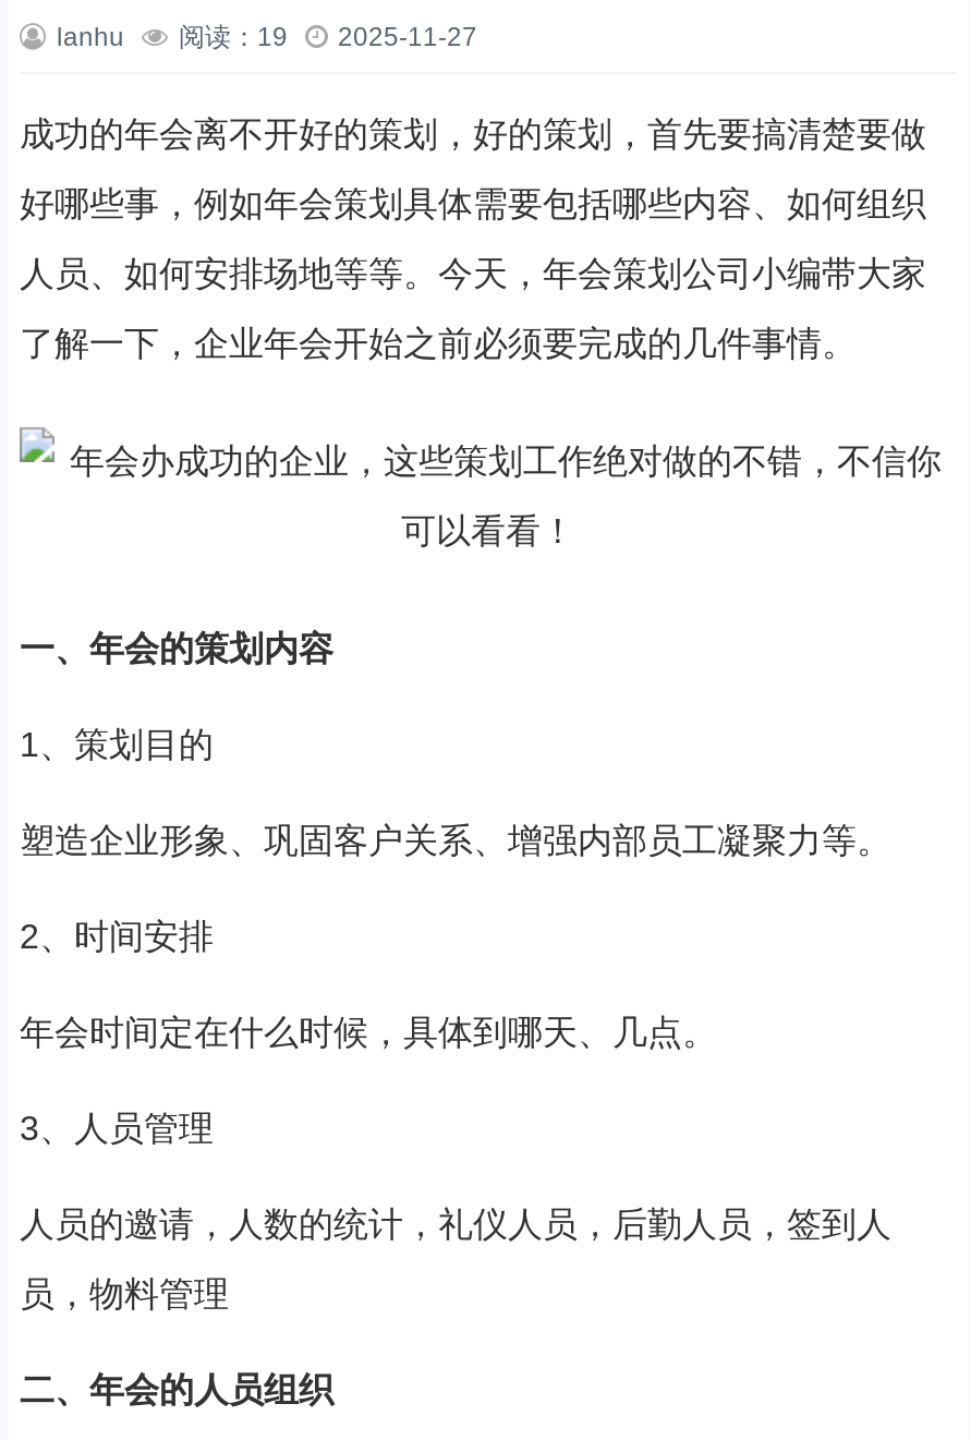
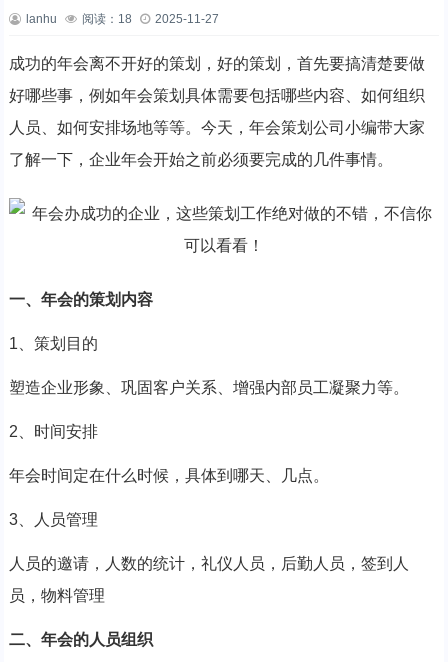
- lanhu 阅读：19 2025-11-27
+ lanhu 阅读：18 2025-11-27
